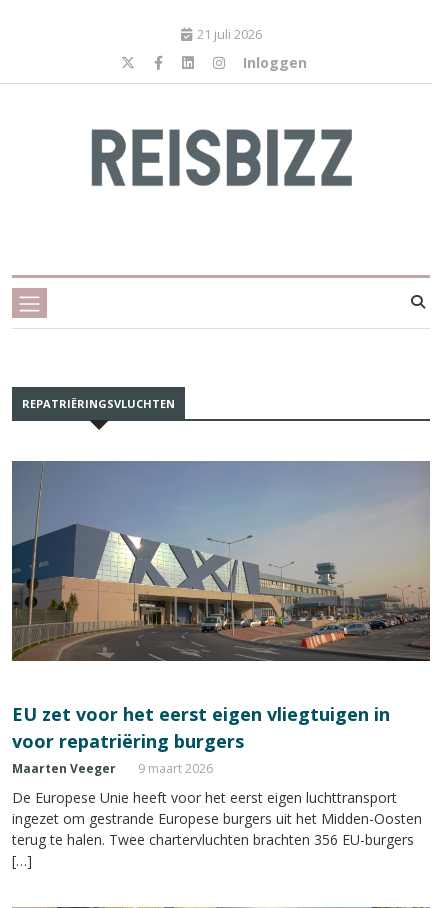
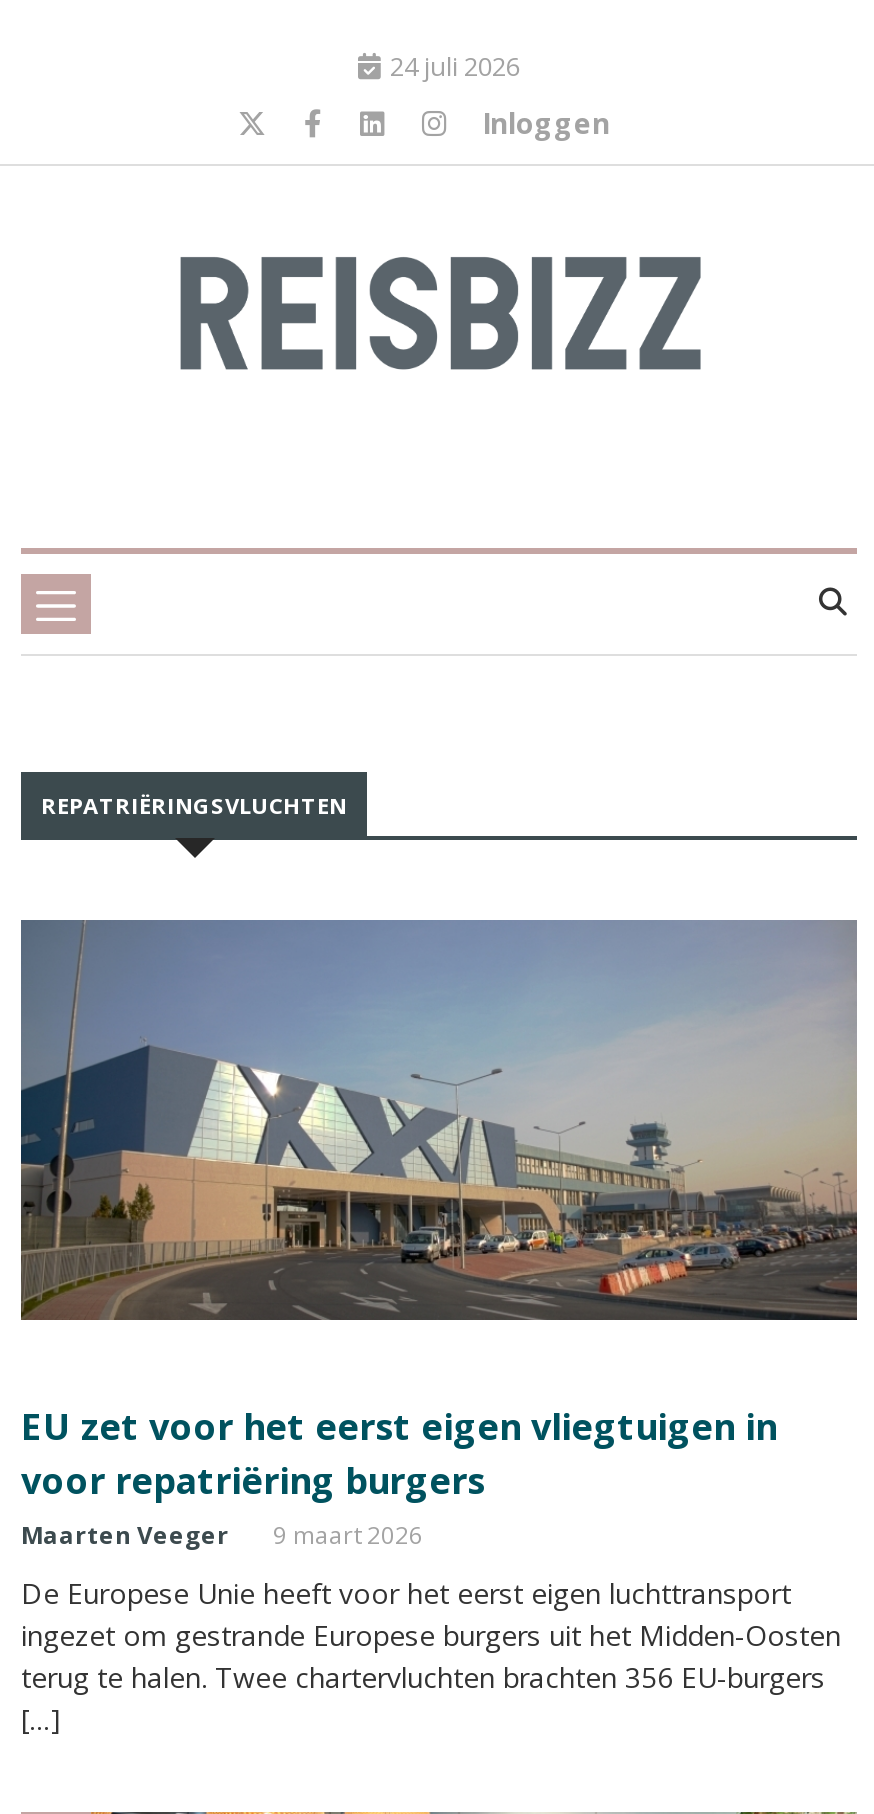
- 21 juli 2026
+ 24 juli 2026
